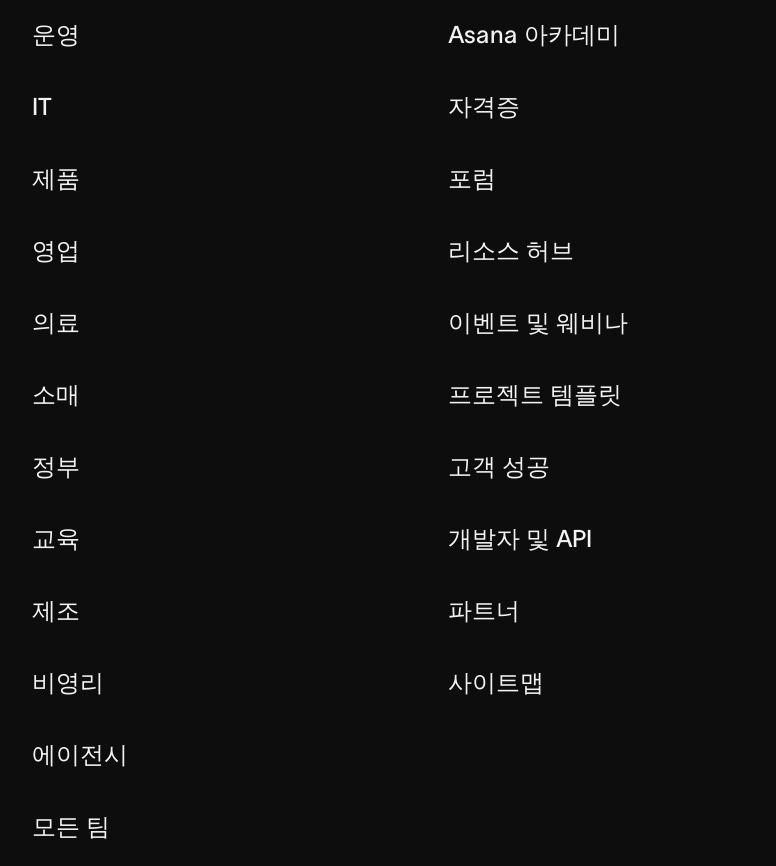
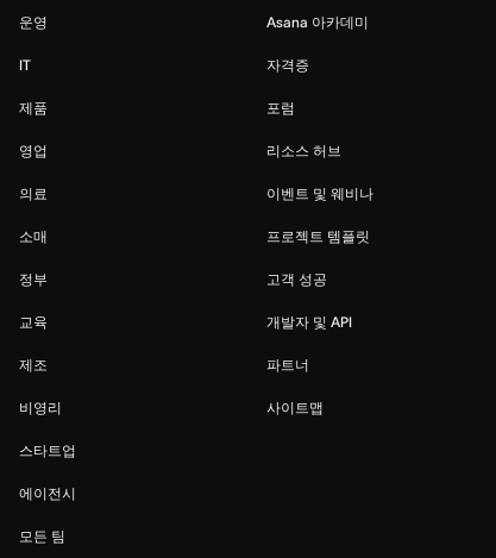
+ 스타트업
